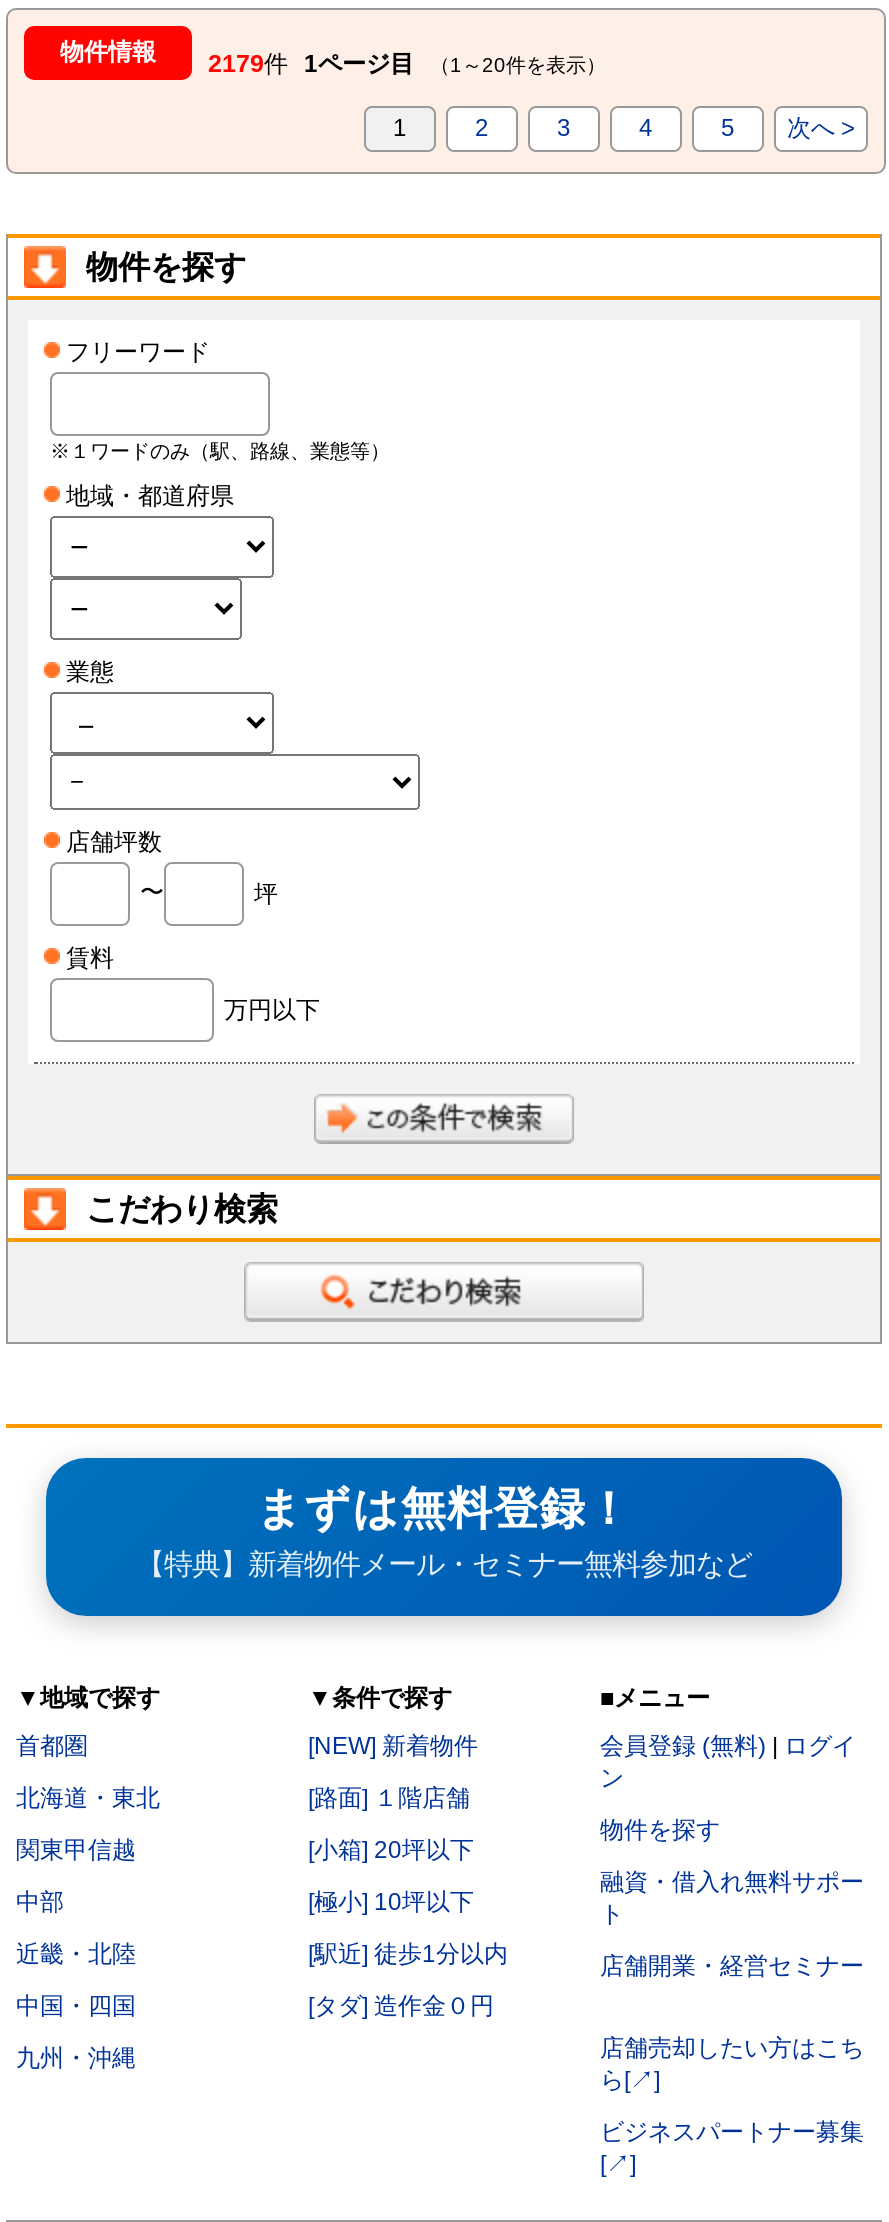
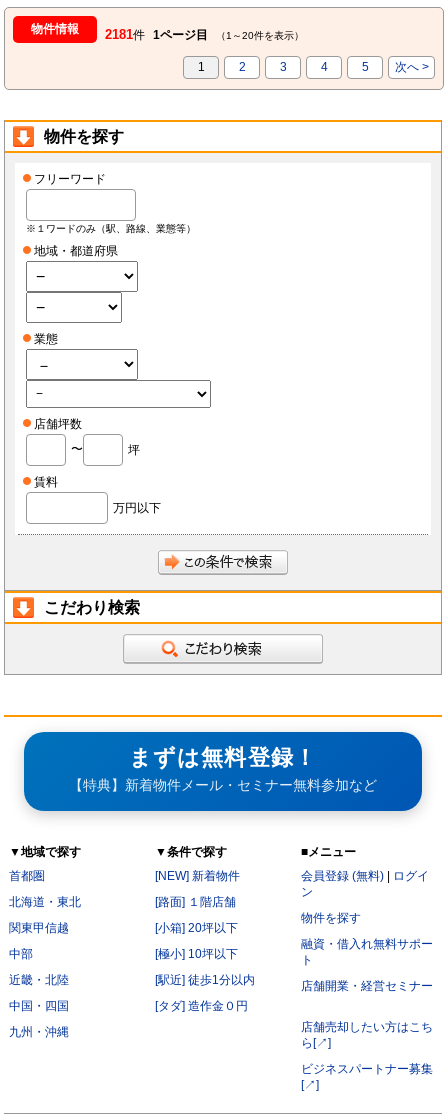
- 物件情報 2179件 1ページ目 （1～20件を表示）
+ 物件情報 2181件 1ページ目 （1～20件を表示）
